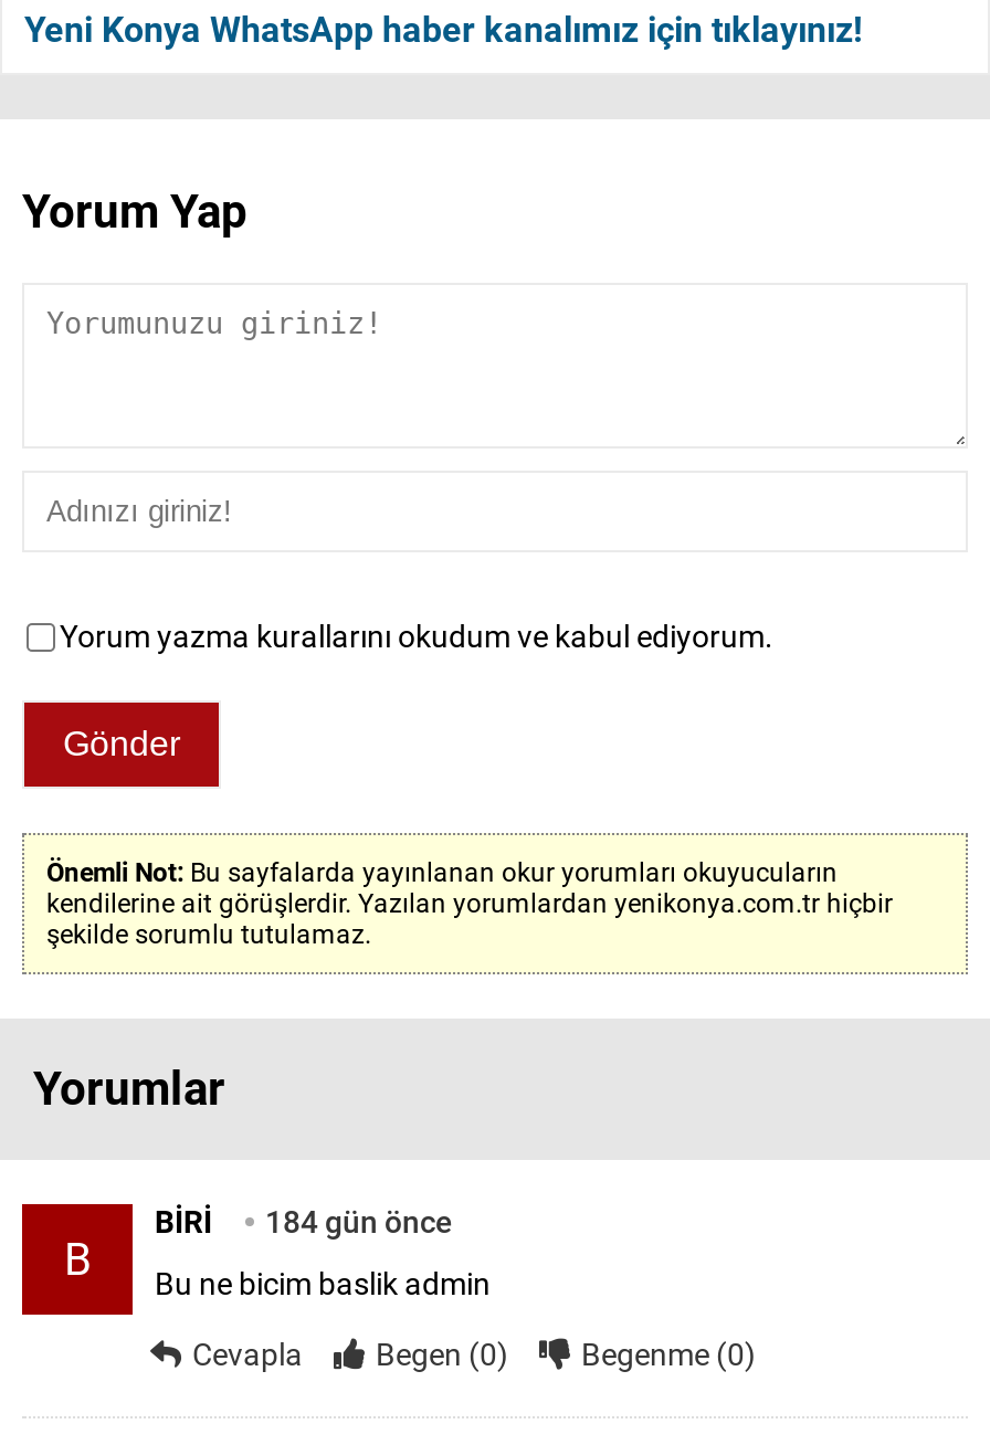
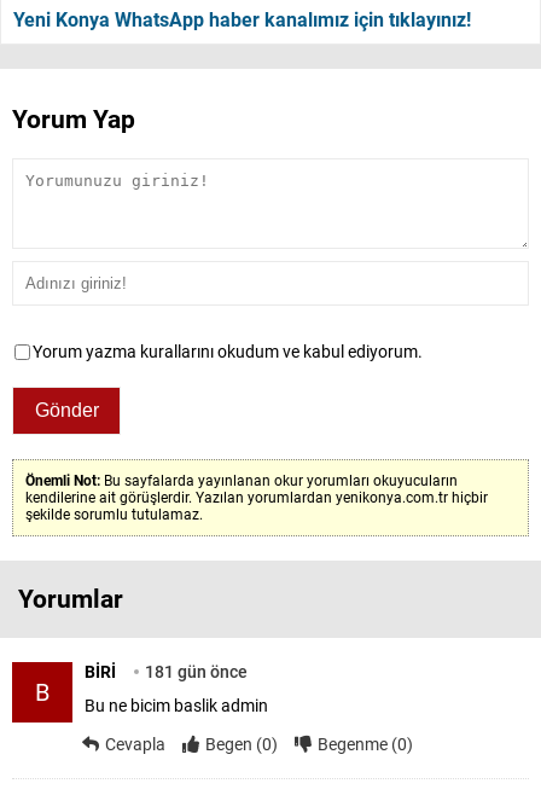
- BİRİ 184 gün önce
+ BİRİ 181 gün önce
